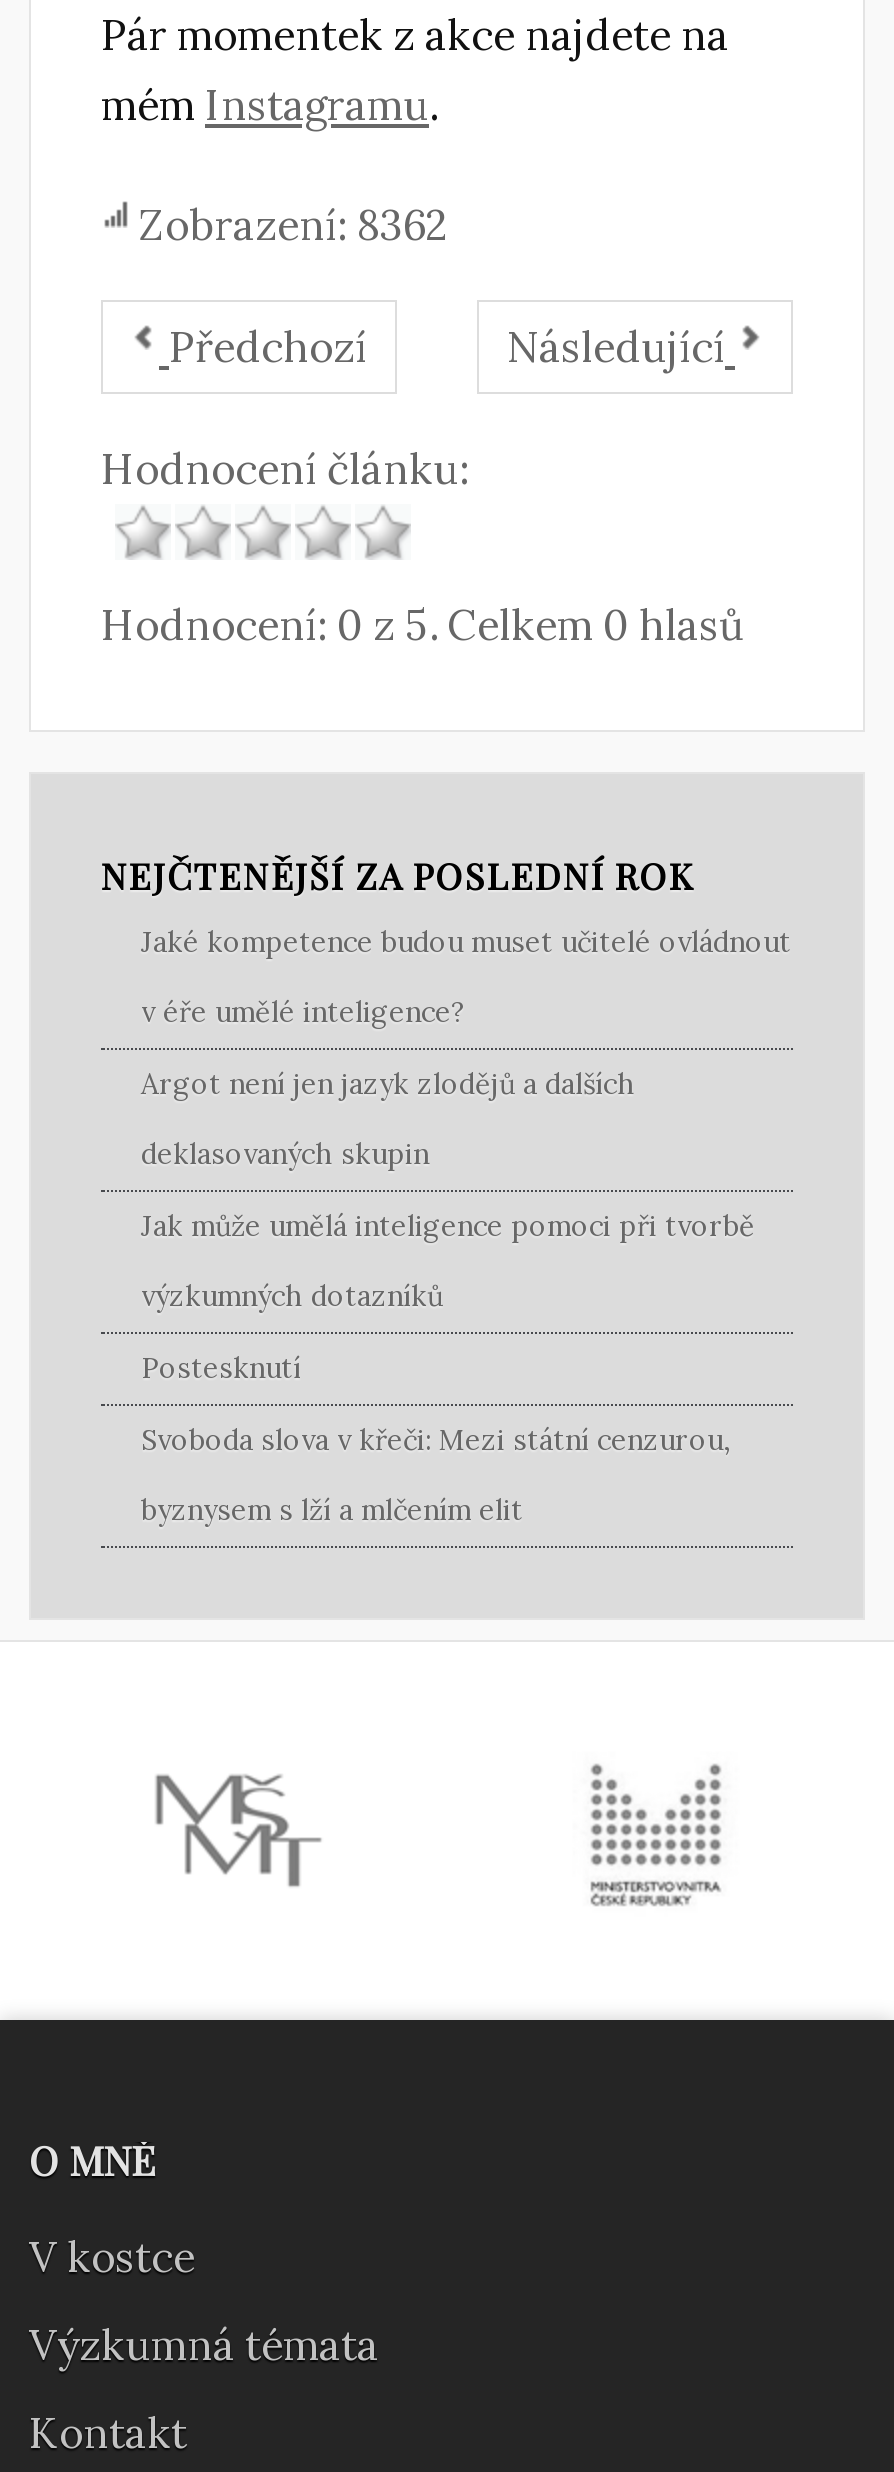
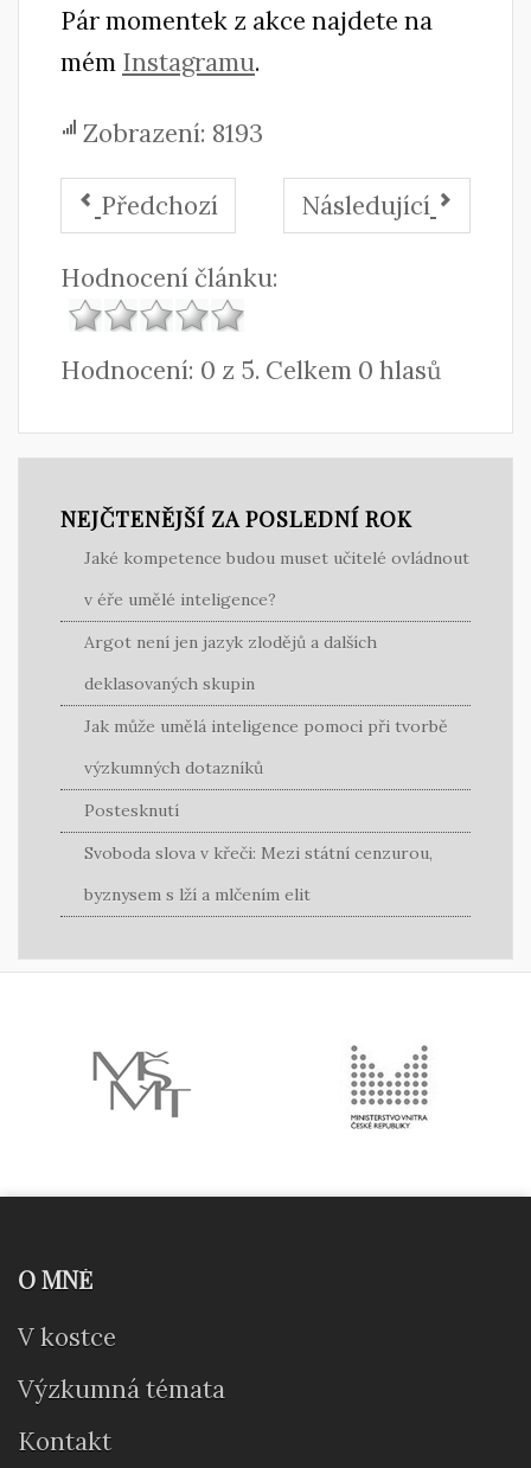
- Zobrazení: 8362
+ Zobrazení: 8193
